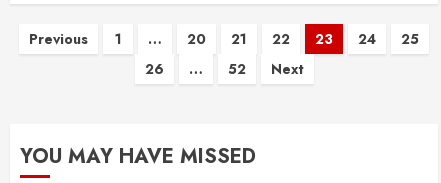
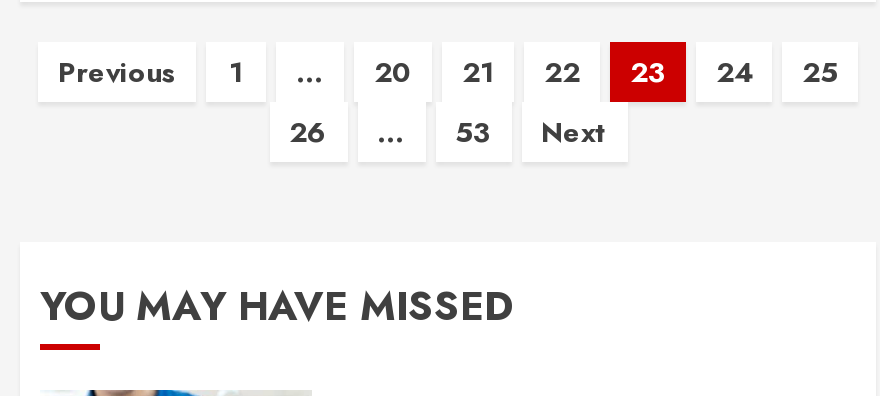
- 52
+ 53
